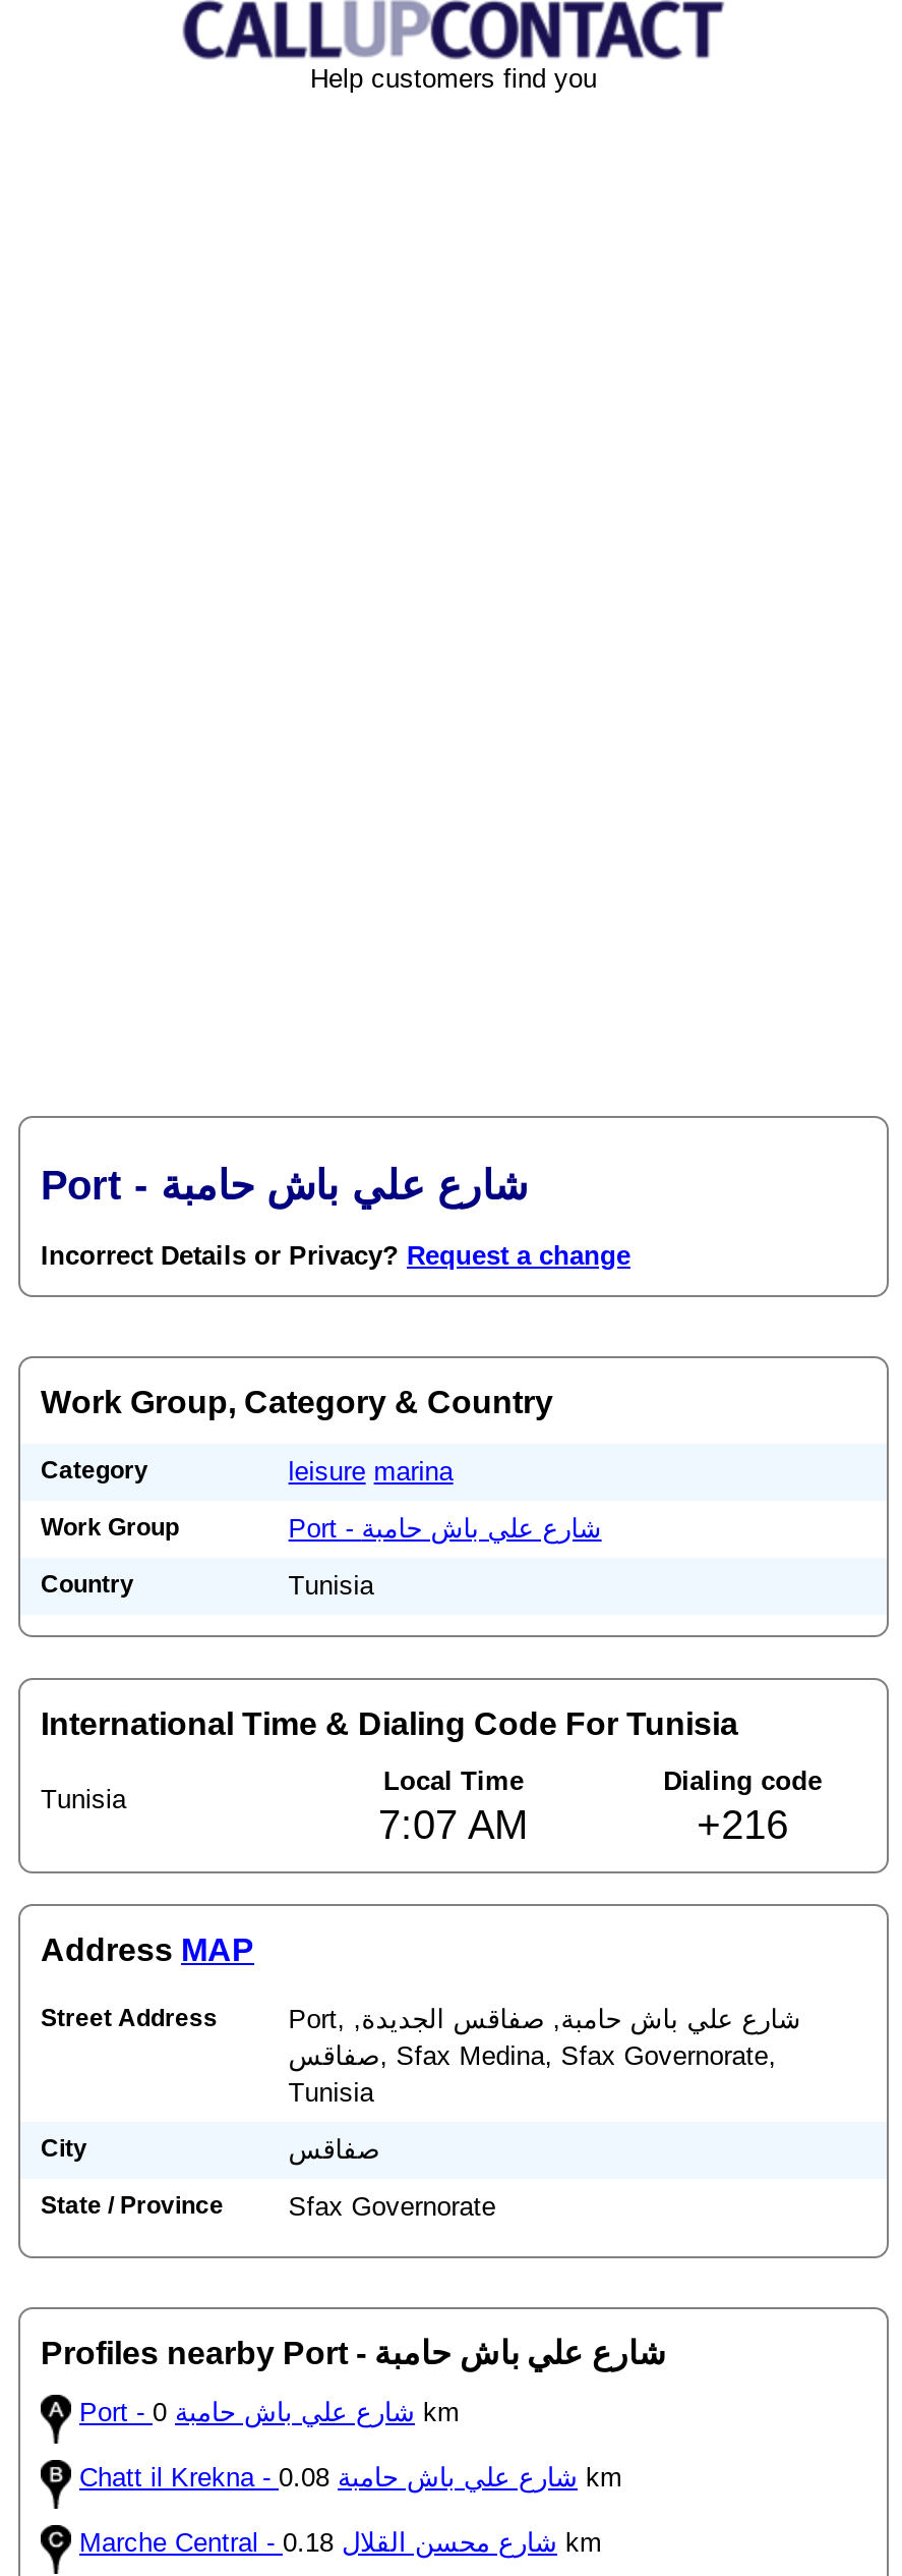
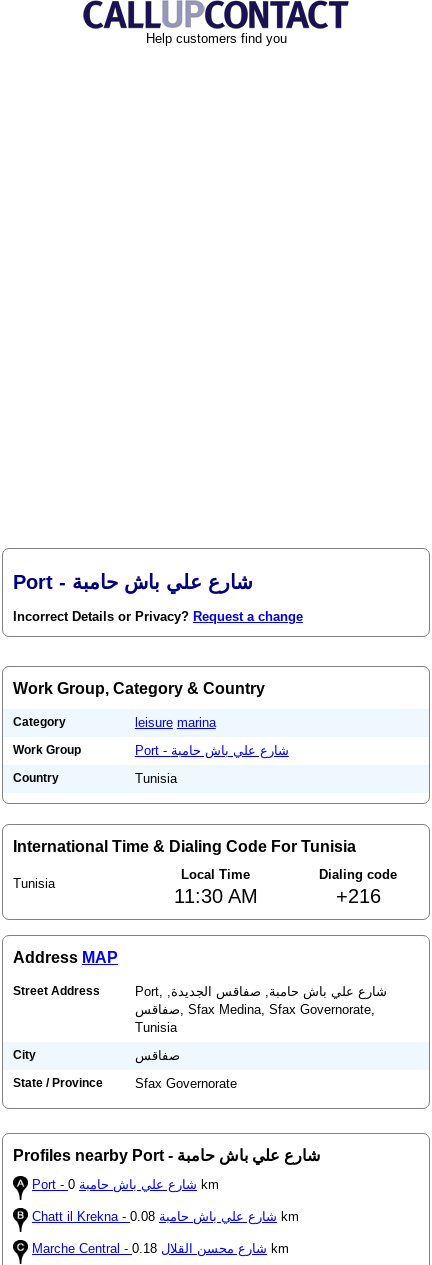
- 7:07 AM
+ 11:30 AM
